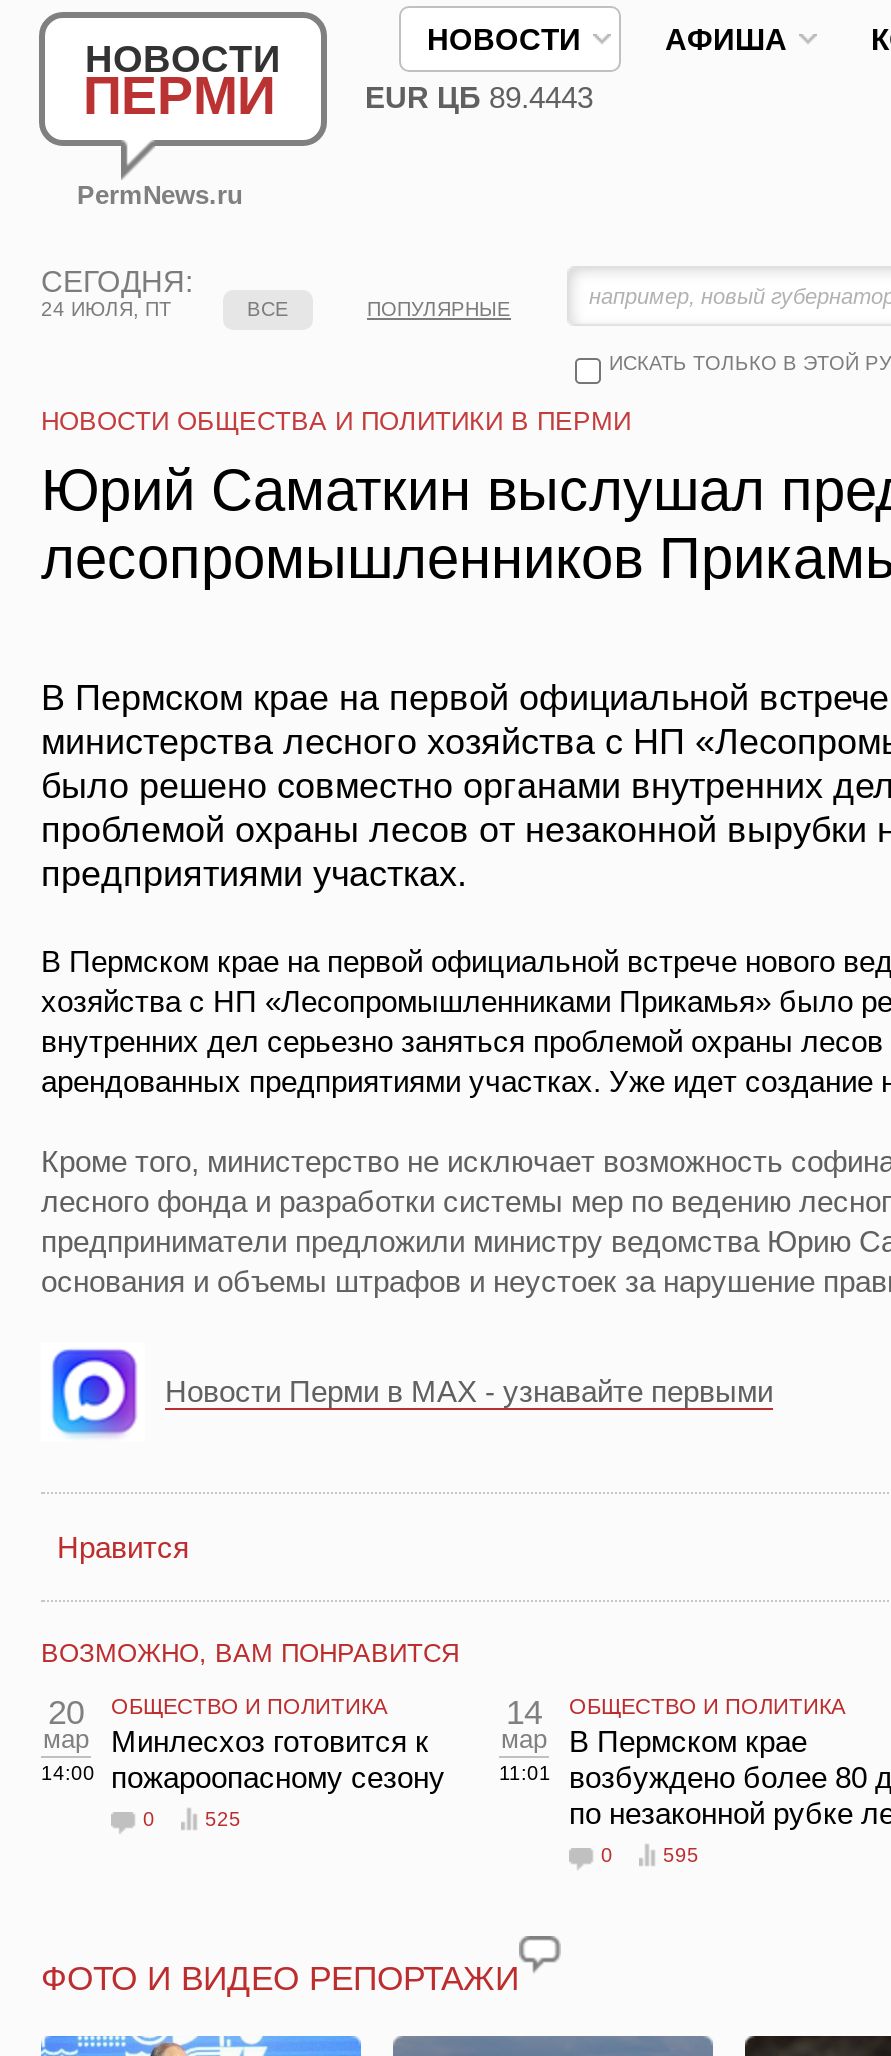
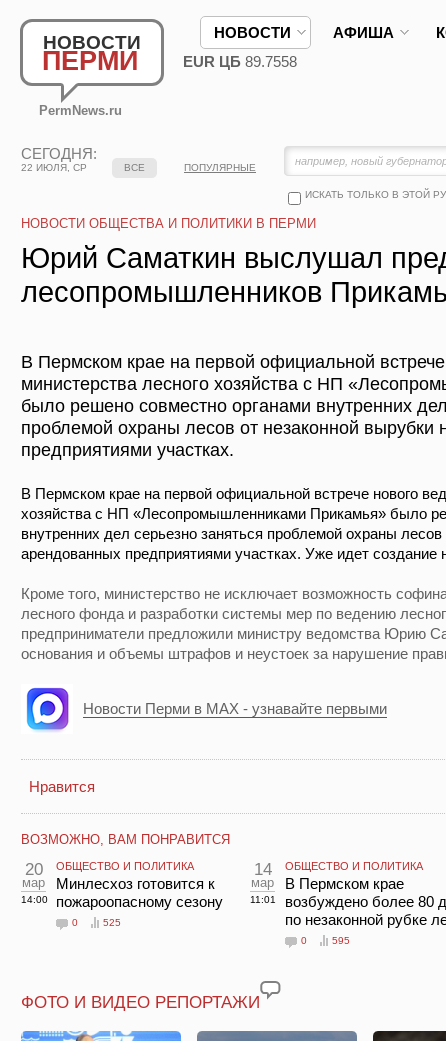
- EUR ЦБ 89.4443
+ EUR ЦБ 89.7558

- 24 ИЮЛЯ, ПТ
+ 22 ИЮЛЯ, СР
